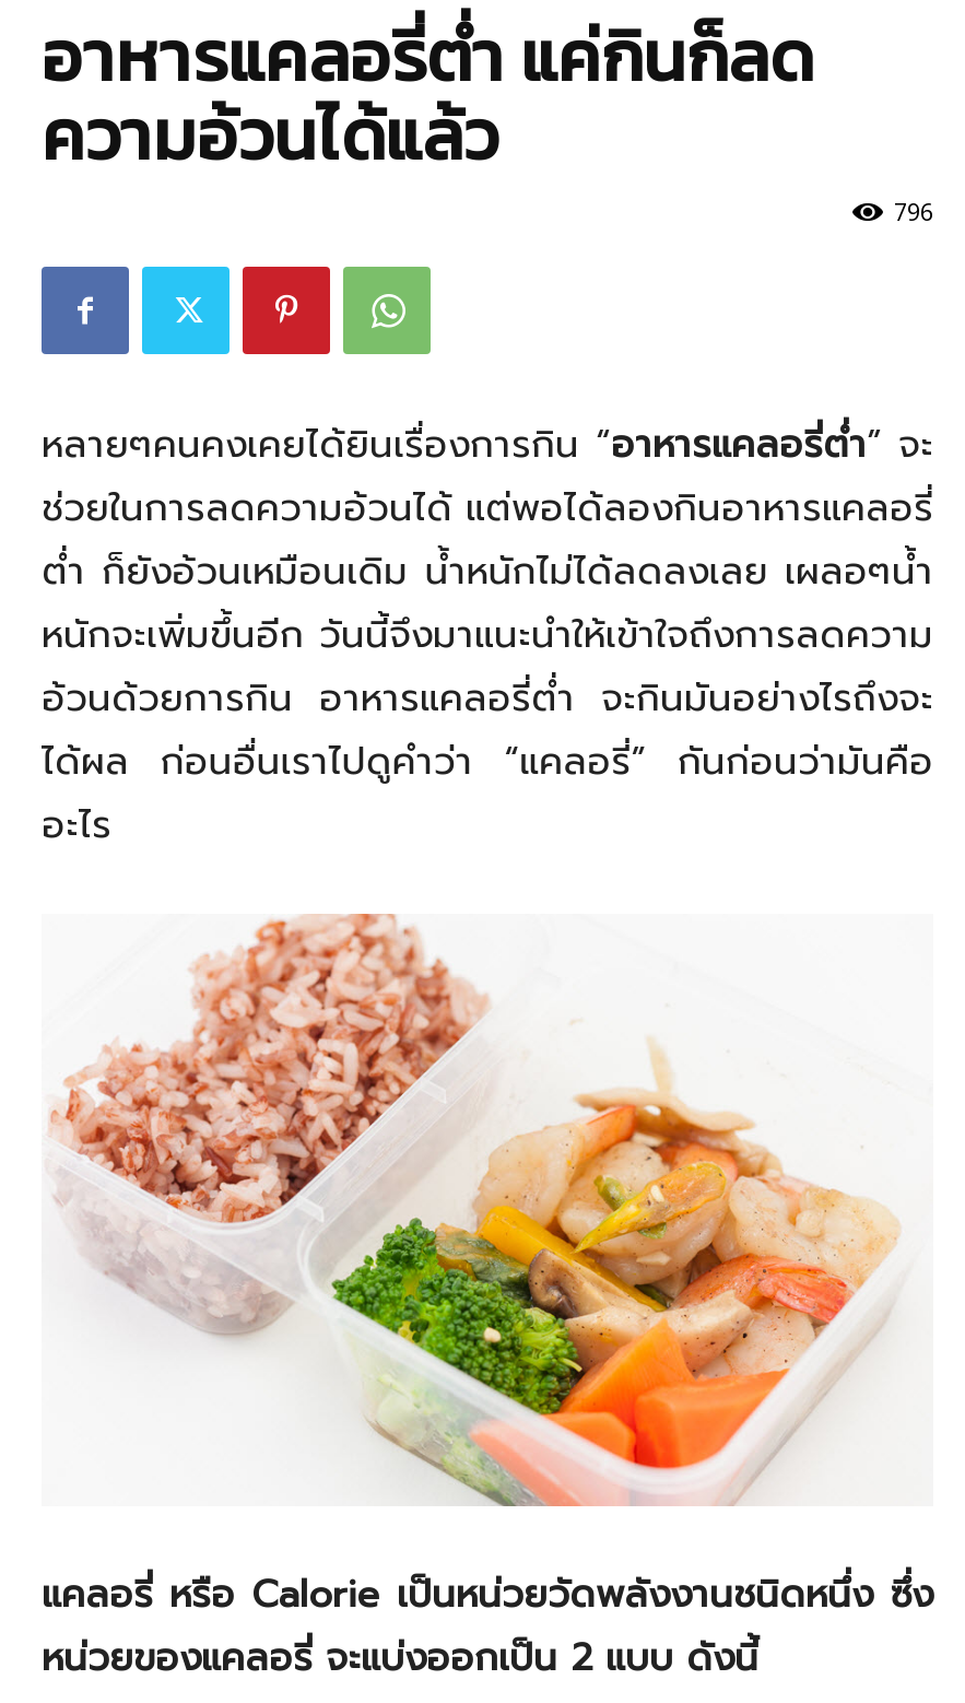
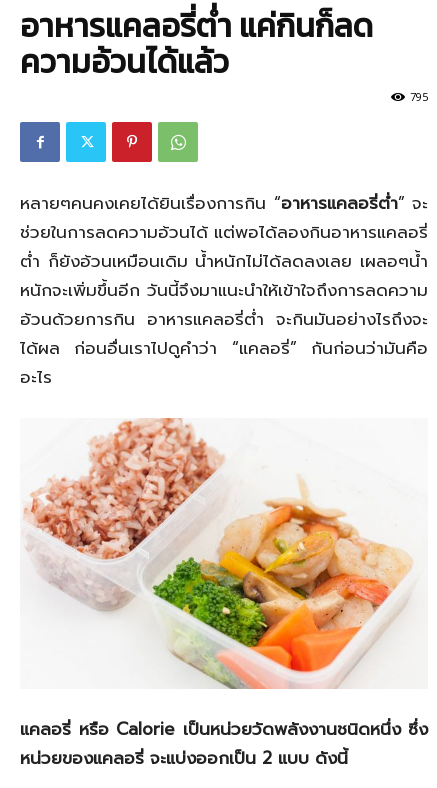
- 796
+ 795
